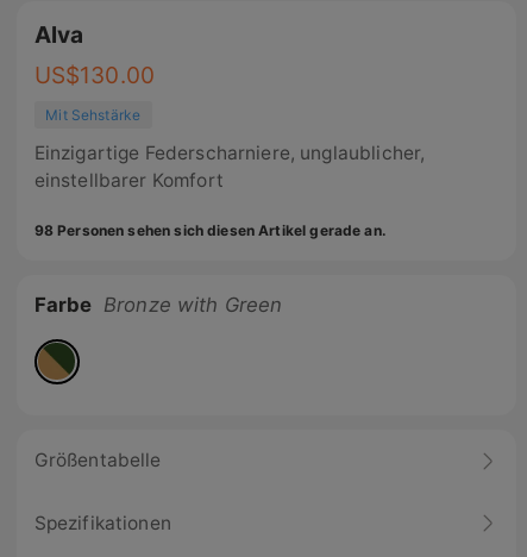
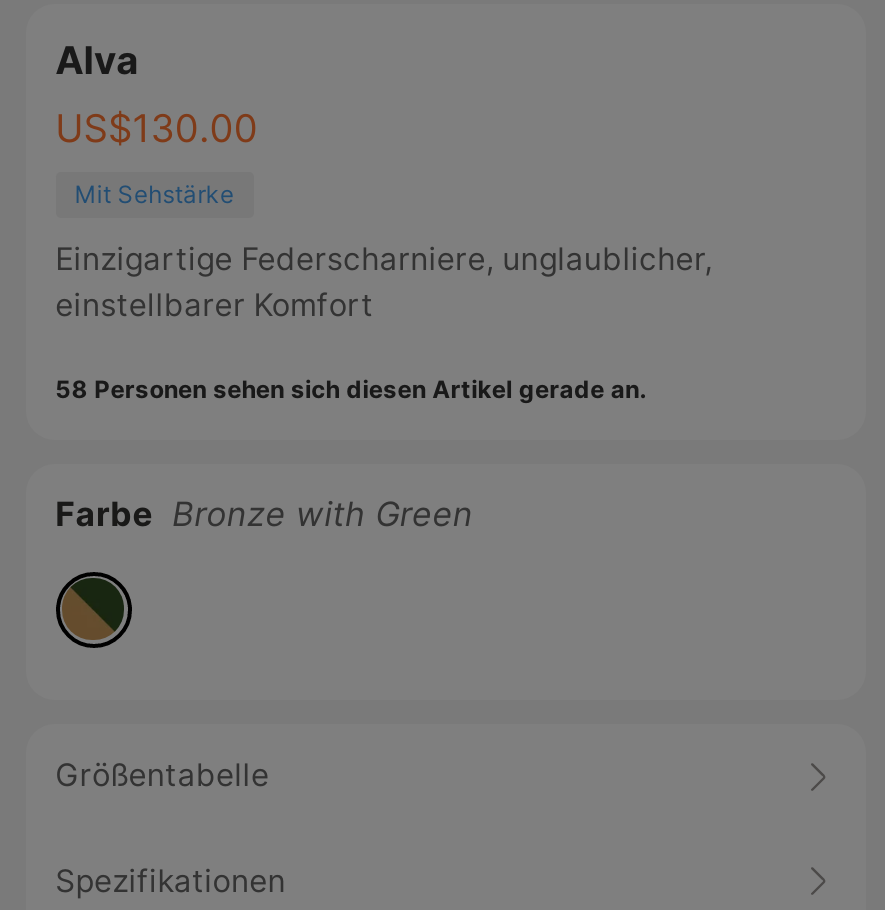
- 98 Personen sehen sich diesen Artikel gerade an.
+ 58 Personen sehen sich diesen Artikel gerade an.
